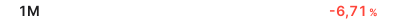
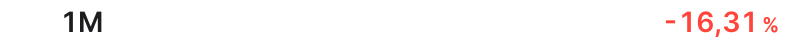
- -6,71%
+ -16,31%
